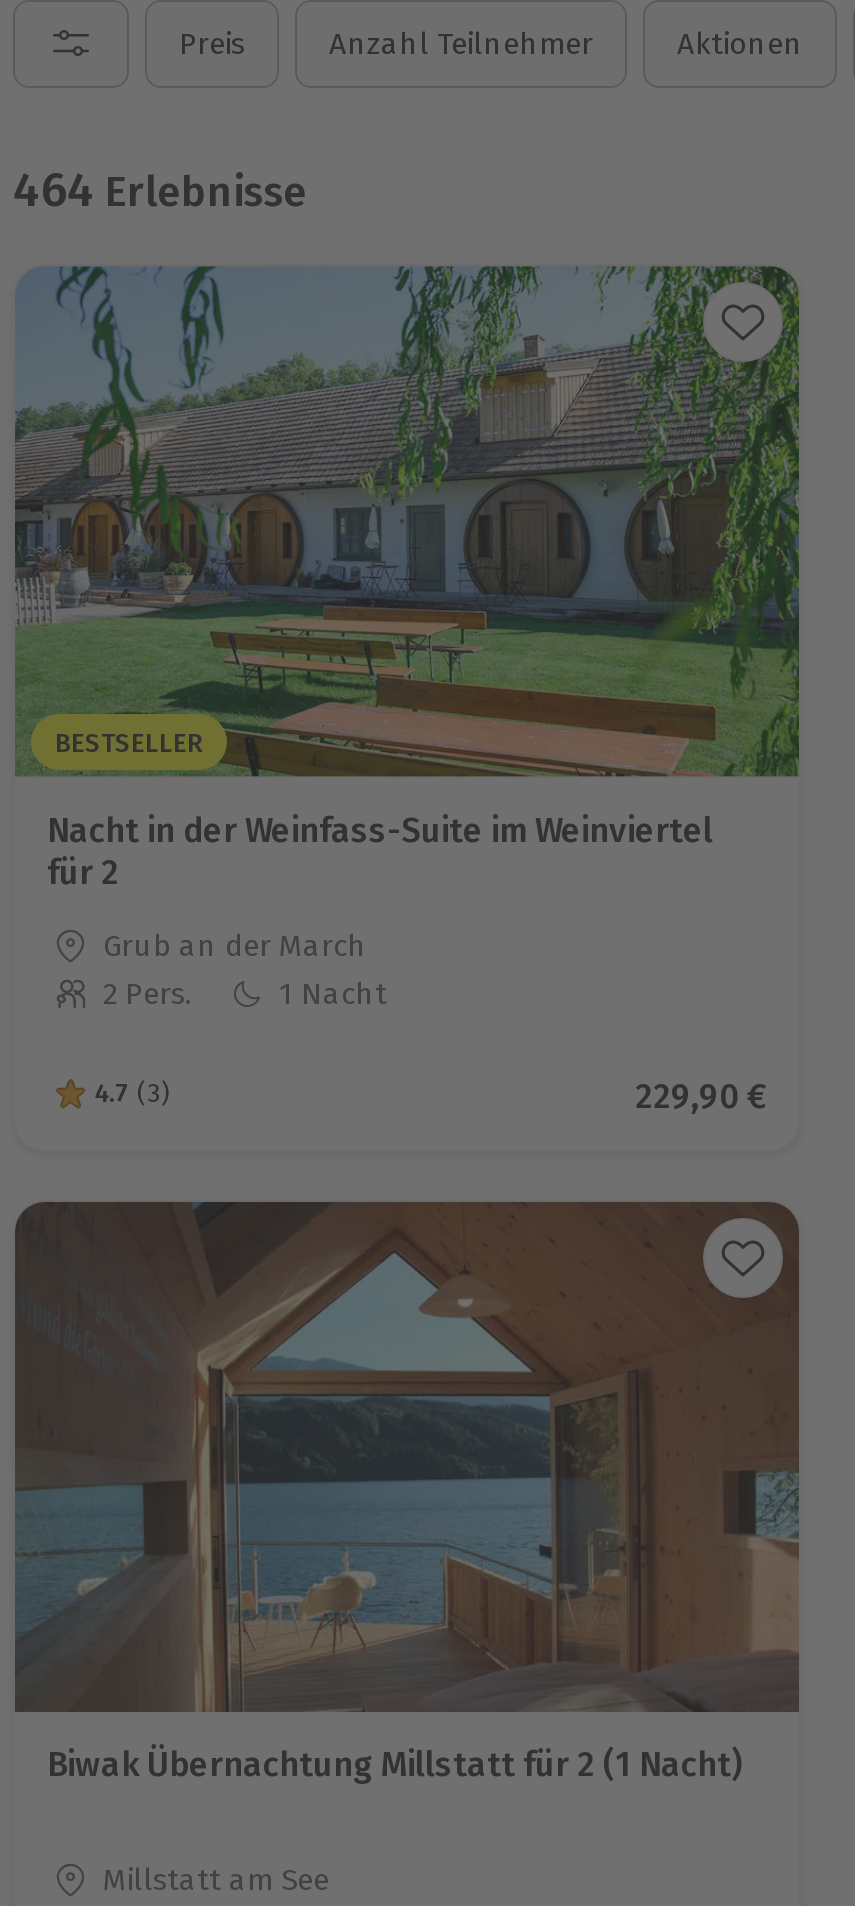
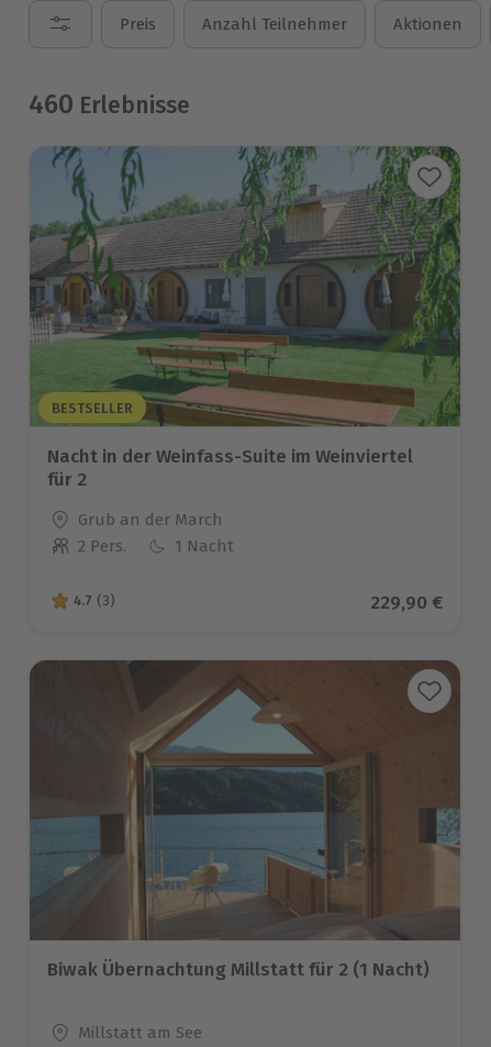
- 464 Erlebnisse
+ 460 Erlebnisse
